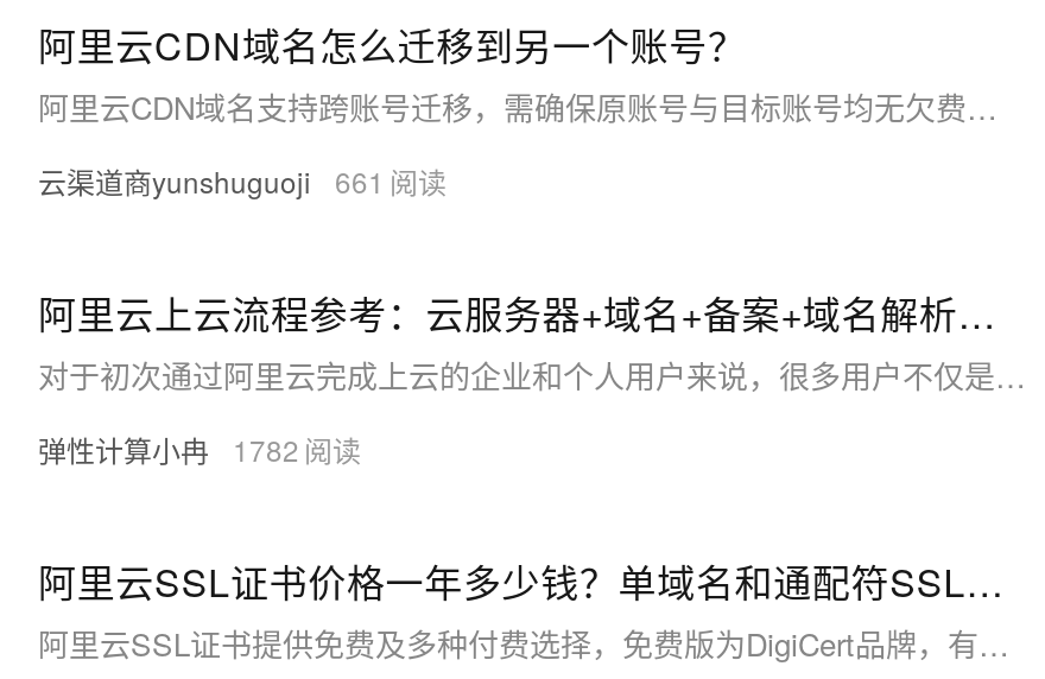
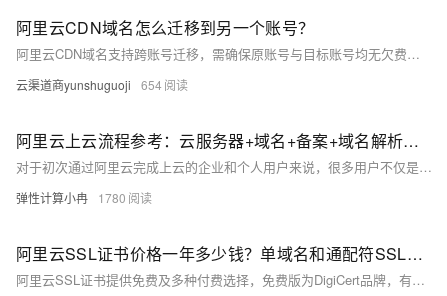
- 云渠道商yunshuguoji 661
+ 云渠道商yunshuguoji 654

- 弹性计算小冉 1782
+ 弹性计算小冉 1780
